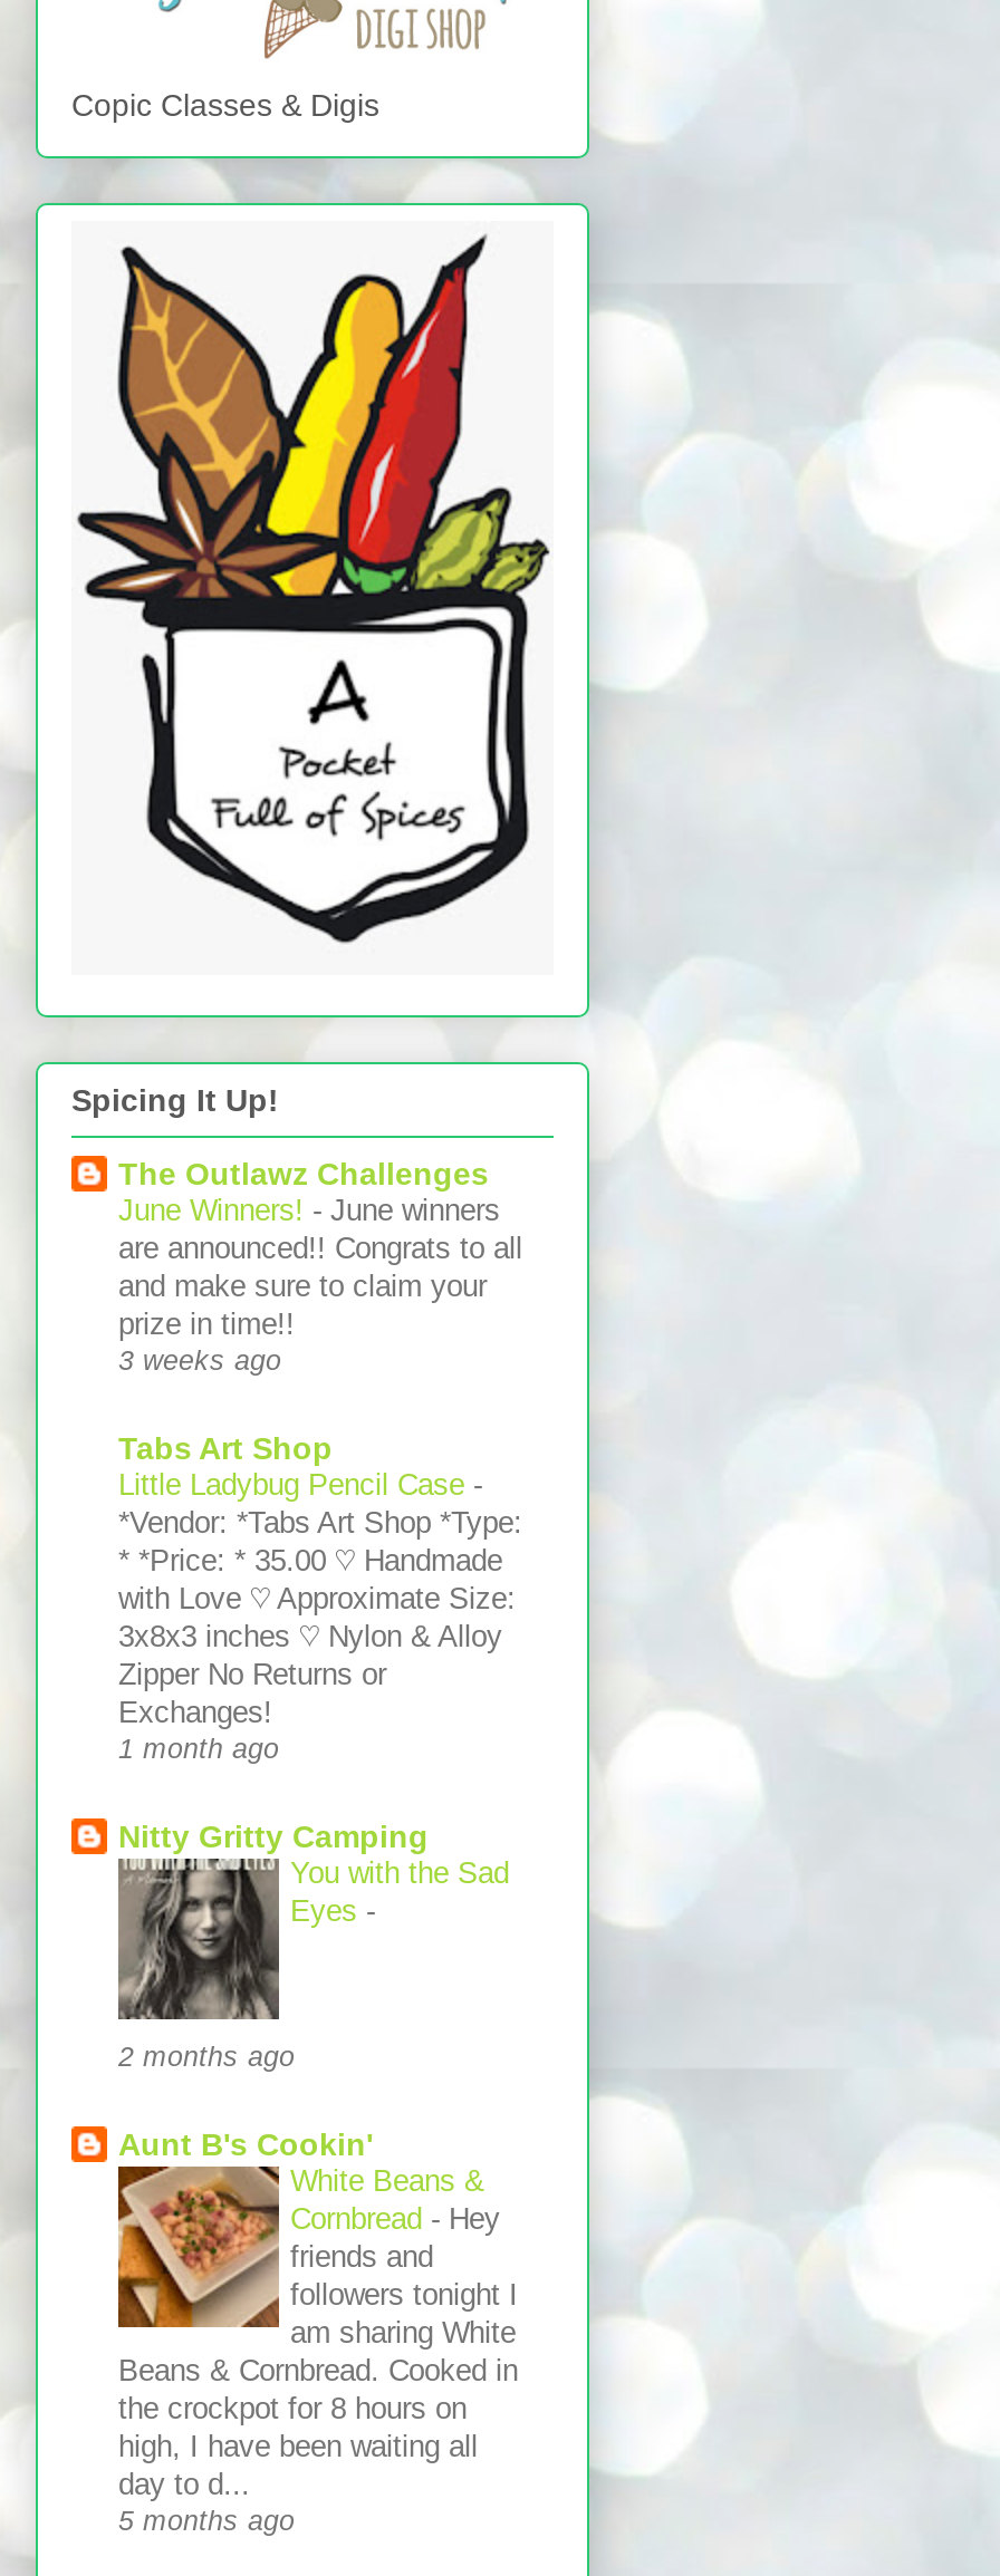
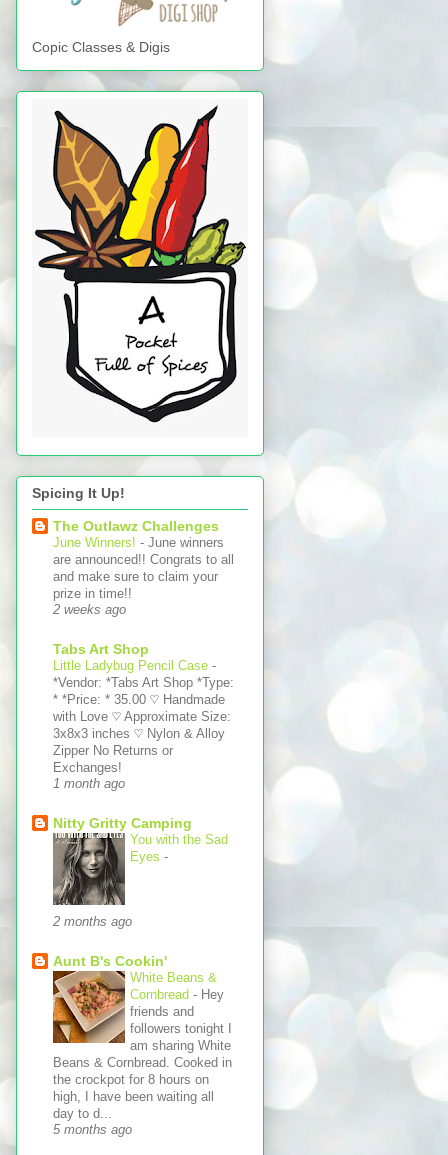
- 3 weeks ago
+ 2 weeks ago
